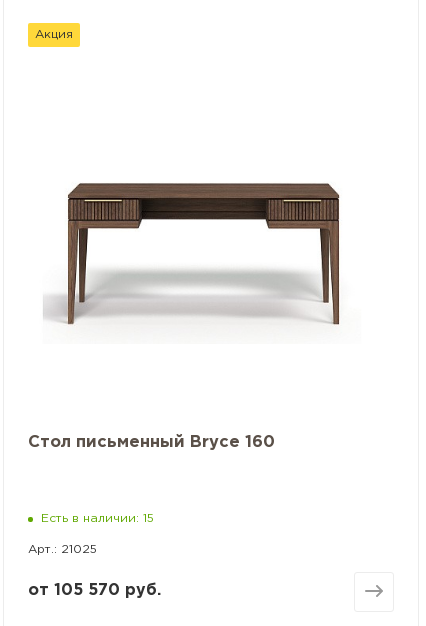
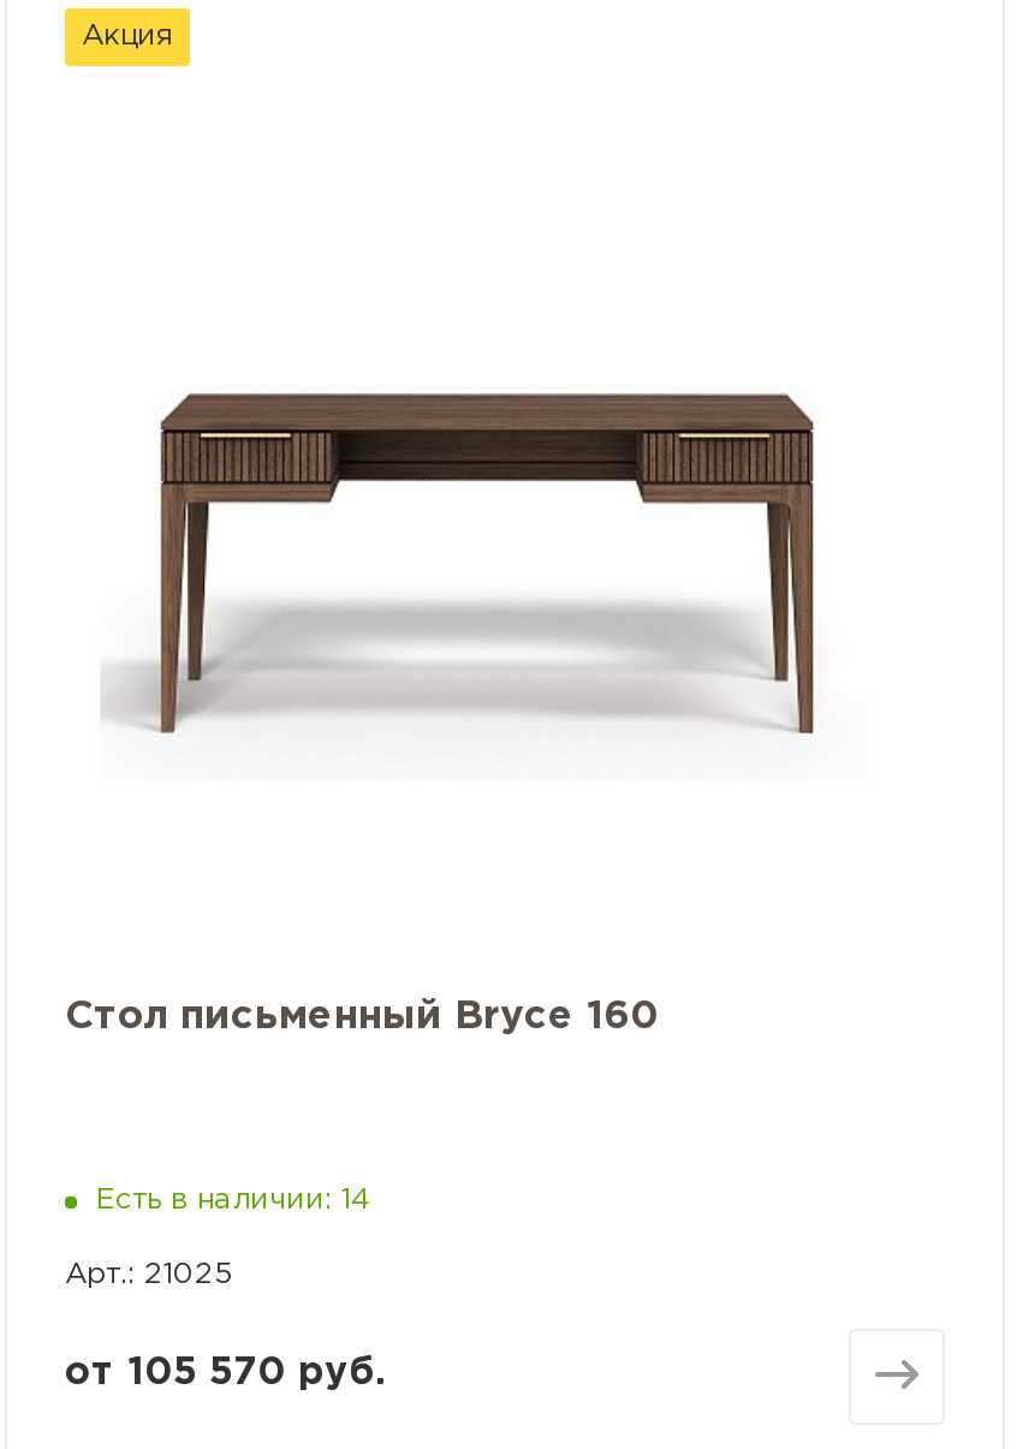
- Есть в наличии: 15
+ Есть в наличии: 14
